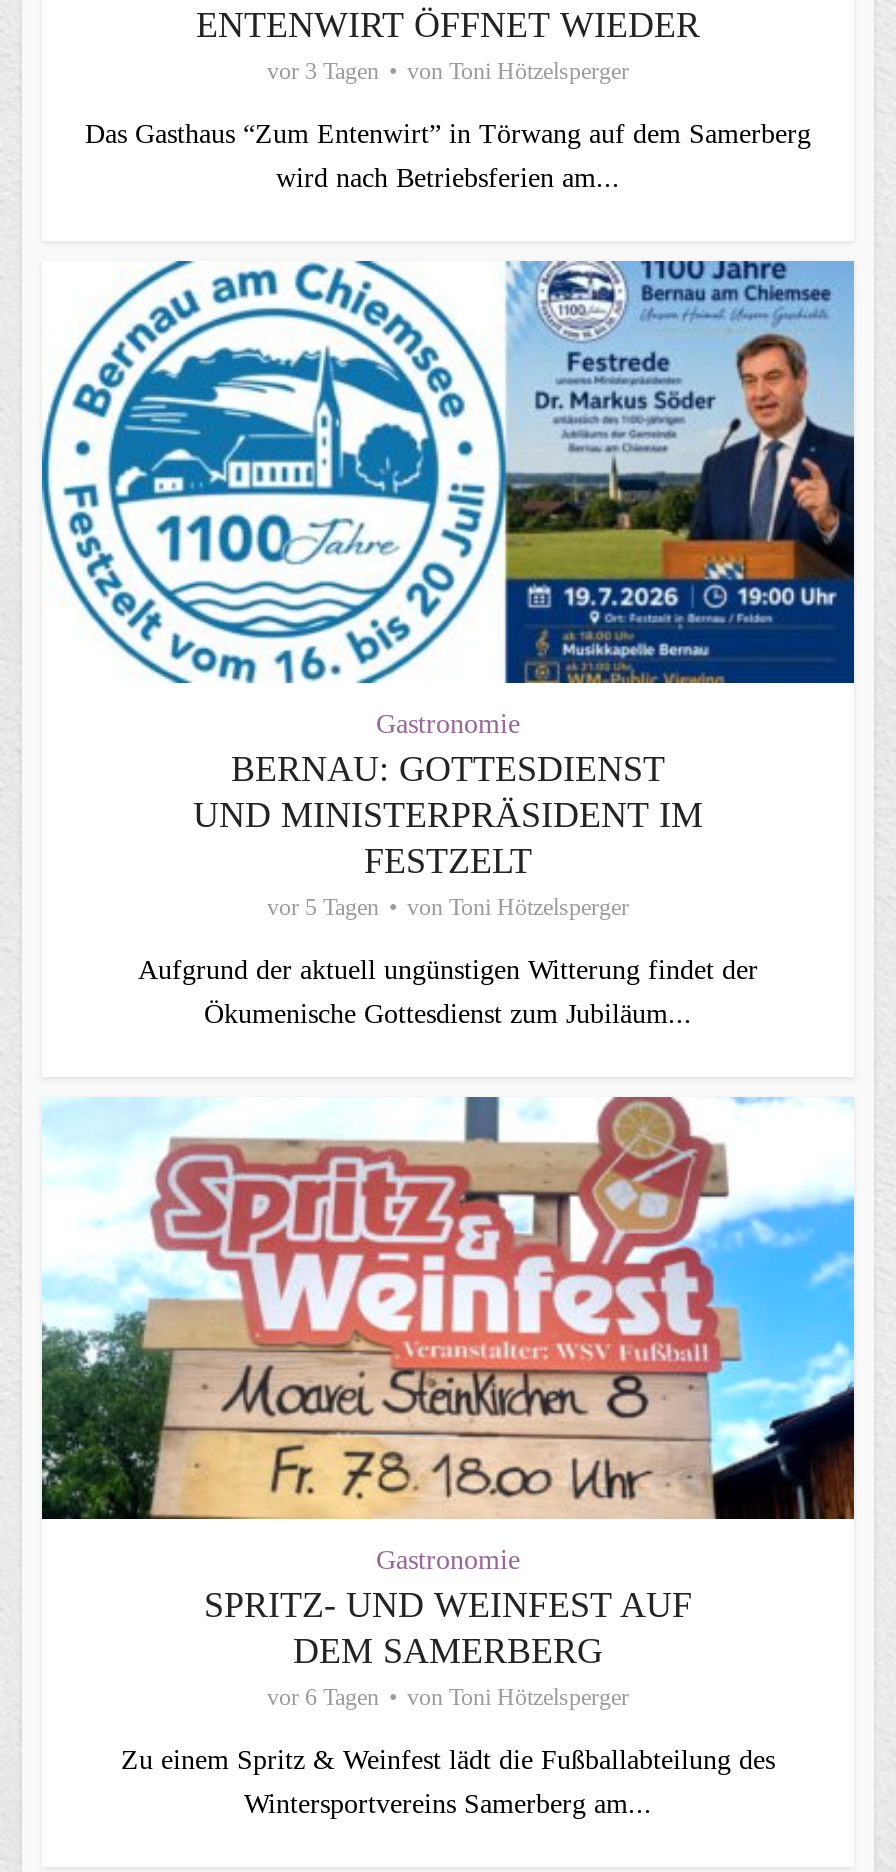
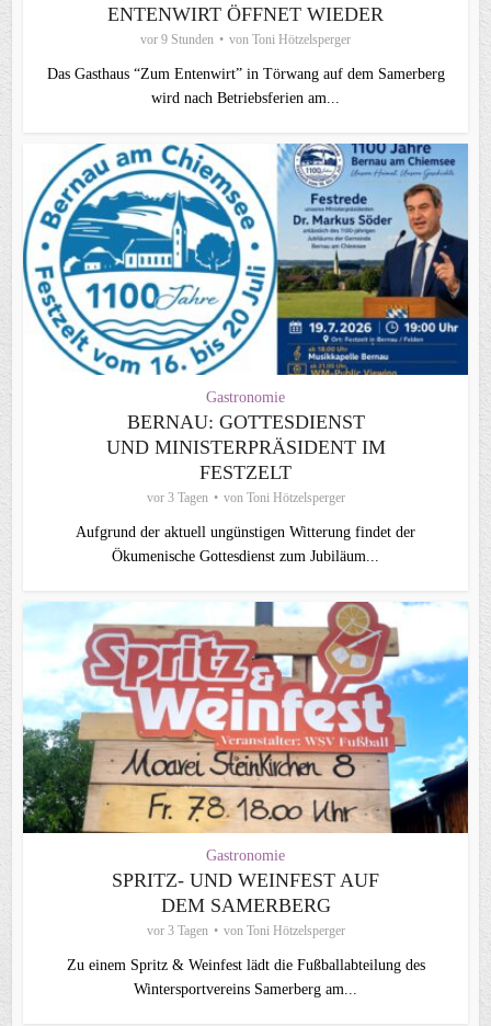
- vor 3 Tagen von Toni Hötzelsperger
+ vor 9 Stunden von Toni Hötzelsperger

- vor 5 Tagen von Toni Hötzelsperger
+ vor 3 Tagen von Toni Hötzelsperger

- vor 6 Tagen von Toni Hötzelsperger
+ vor 3 Tagen von Toni Hötzelsperger
